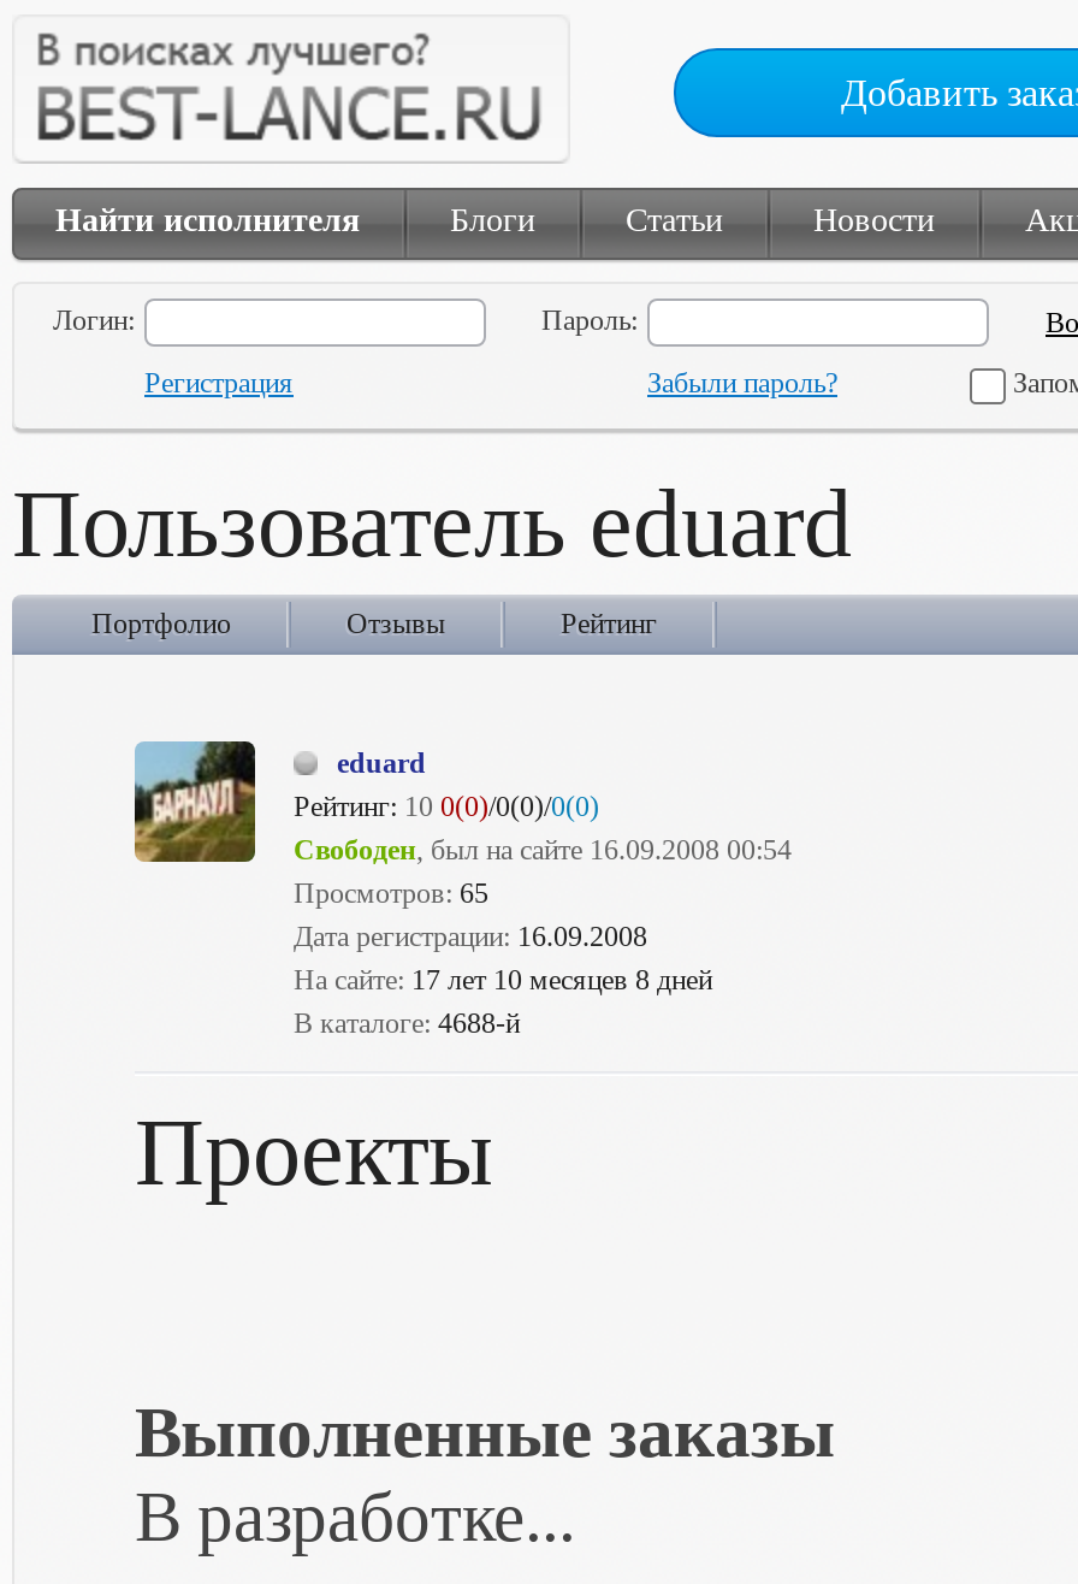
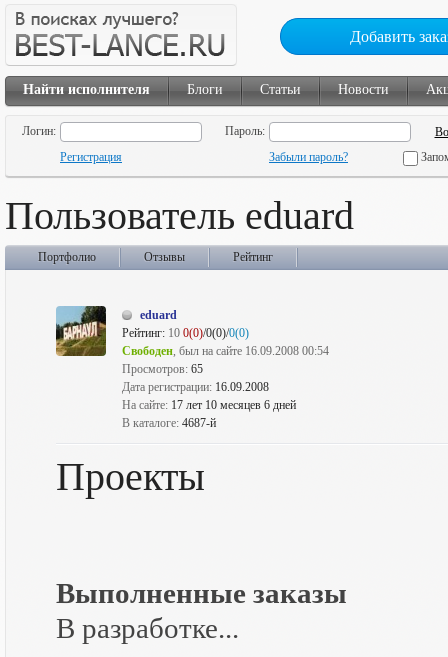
- На сайте: 17 лет 10 месяцев 8 дней
+ На сайте: 17 лет 10 месяцев 6 дней

- В каталоге: 4688-й
+ В каталоге: 4687-й
